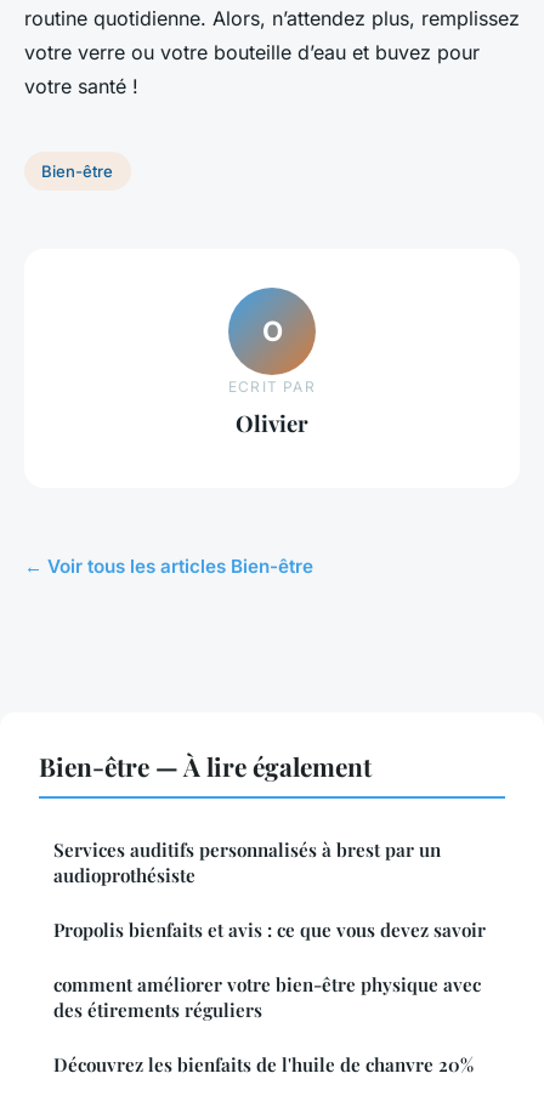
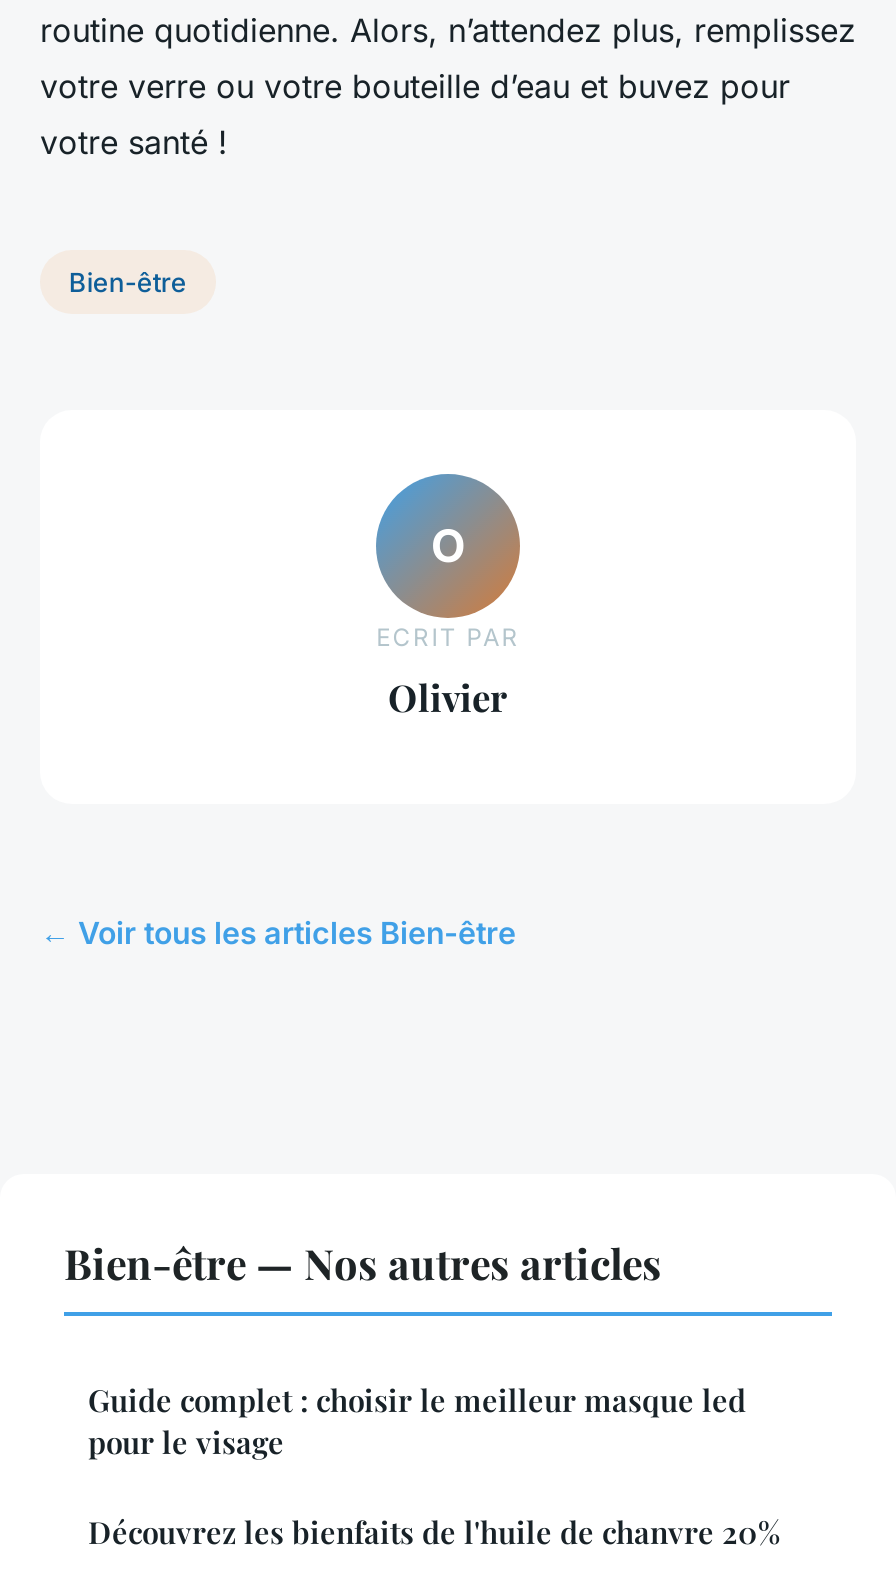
- Bien-être — À lire également
- Services auditifs personnalisés à brest par un
- audioprothésiste
- Propolis bienfaits et avis : ce que vous devez savoir
- comment améliorer votre bien-être physique avec
- des étirements réguliers
+ Bien-être — Nos autres articles
+ Guide complet : choisir le meilleur masque led
+ pour le visage
